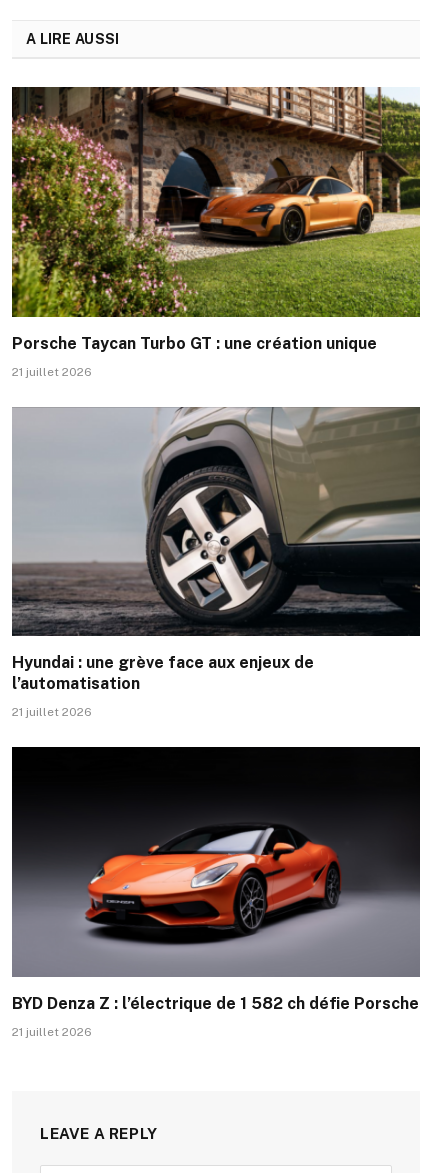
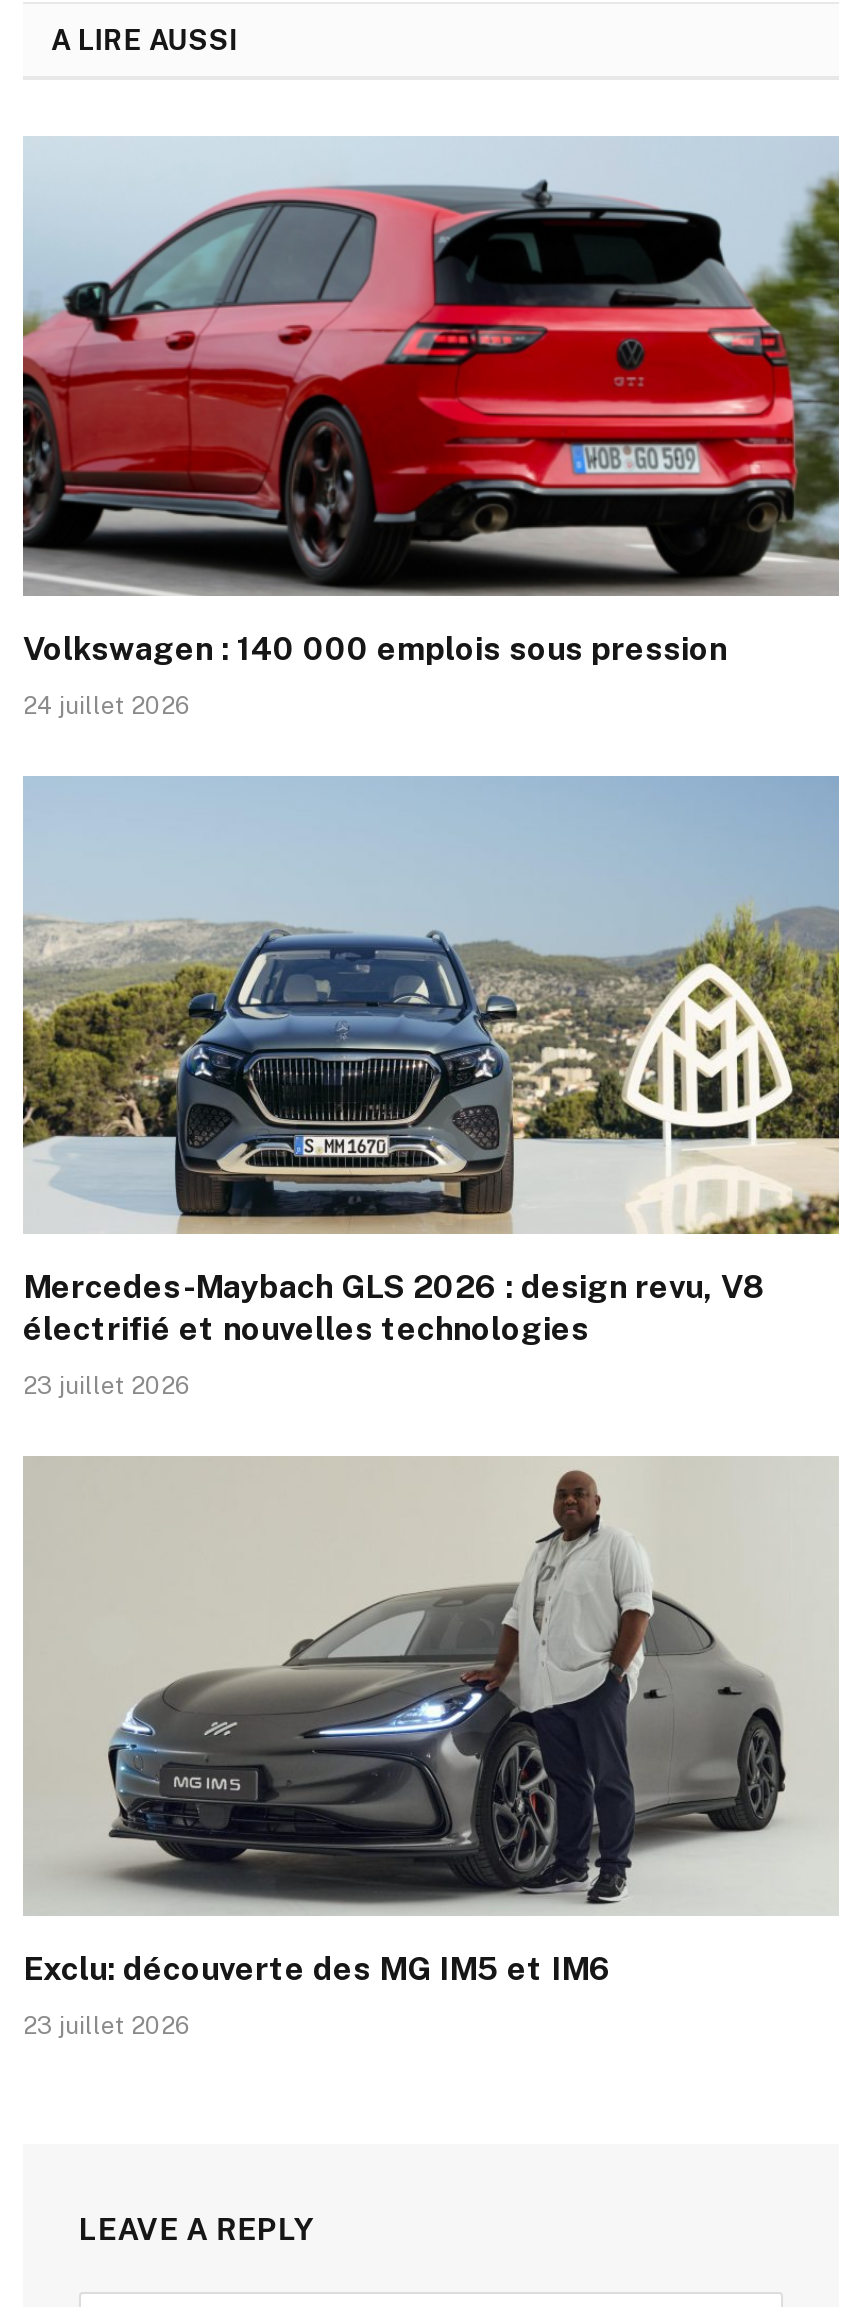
- [image]
- Porsche Taycan Turbo GT : une création unique
+ [image]
+ Volkswagen : 140 000 emplois sous pression

- 21 juillet 2026
+ 24 juillet 2026

- [image]
- Hyundai : une grève face aux enjeux de
- l’automatisation
+ [image]
+ Mercedes-Maybach GLS 2026 : design revu, V8
+ électrifié et nouvelles technologies

- 21 juillet 2026
+ 23 juillet 2026

- [image]
- BYD Denza Z : l’électrique de 1 582 ch défie Porsche
+ [image]
+ Exclu: découverte des MG IM5 et IM6

- 21 juillet 2026
+ 23 juillet 2026
